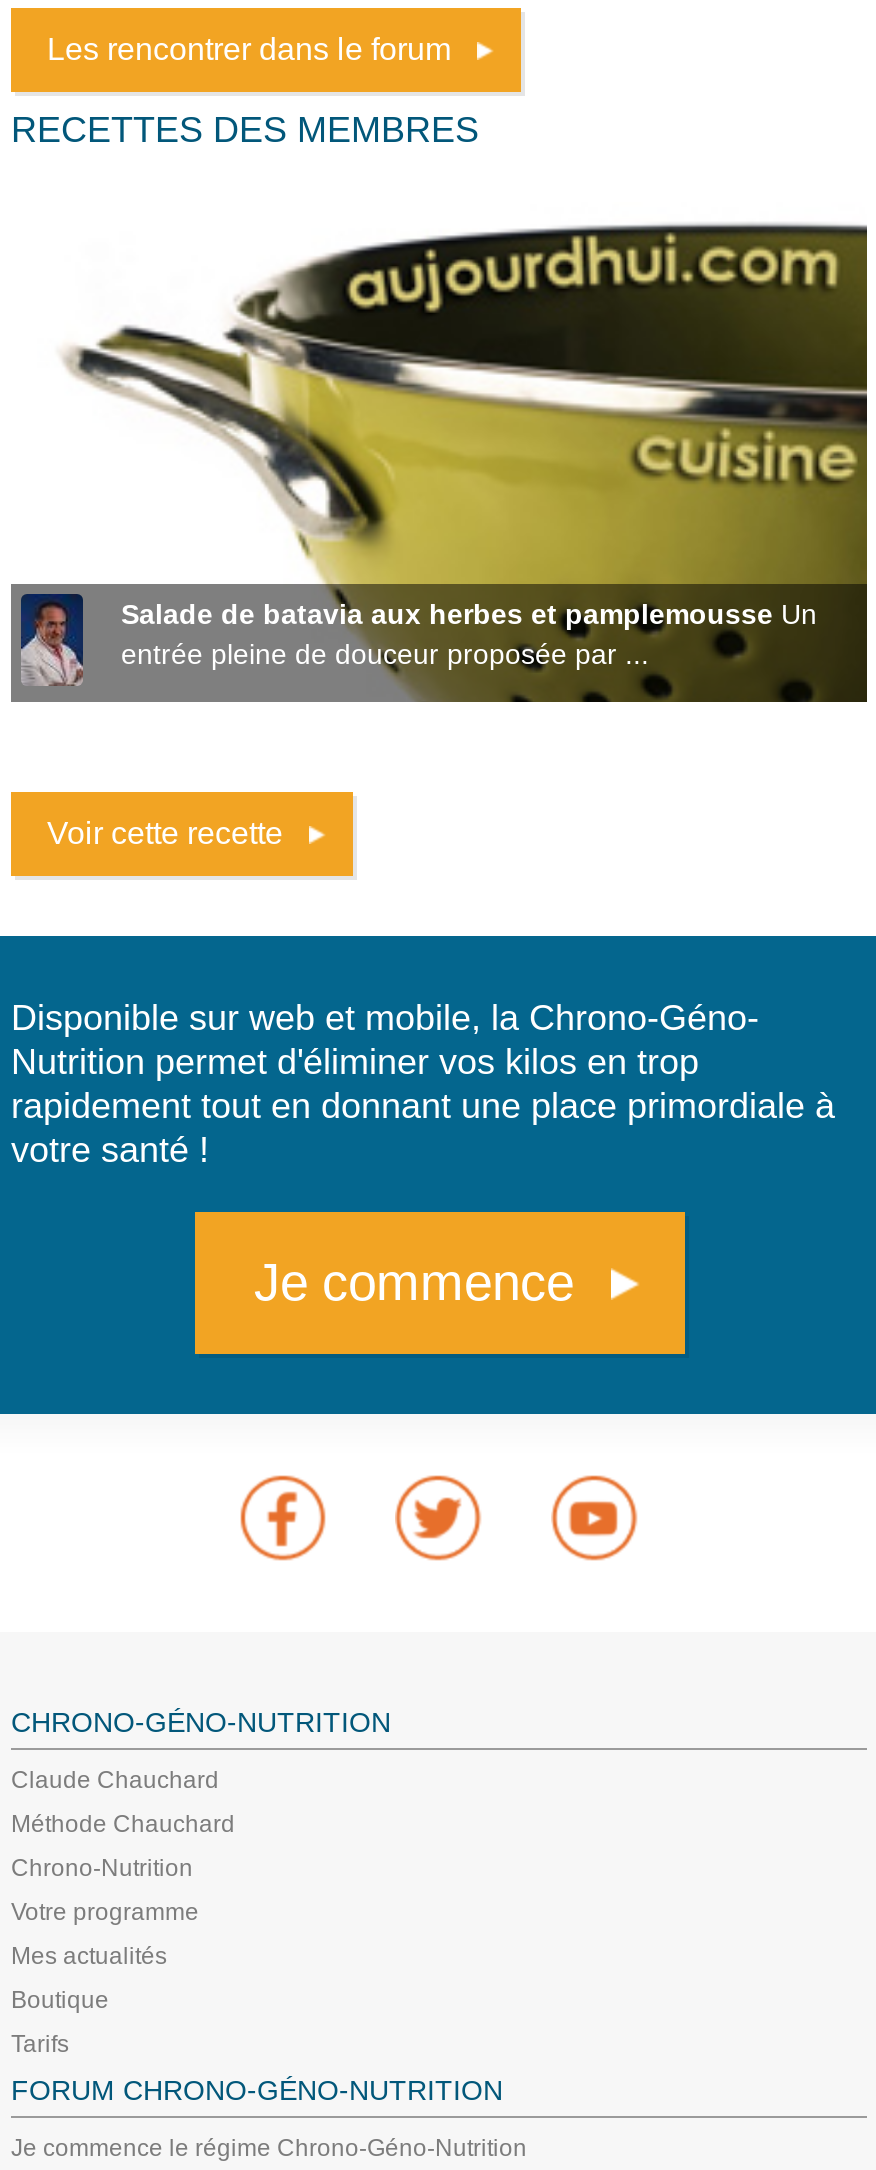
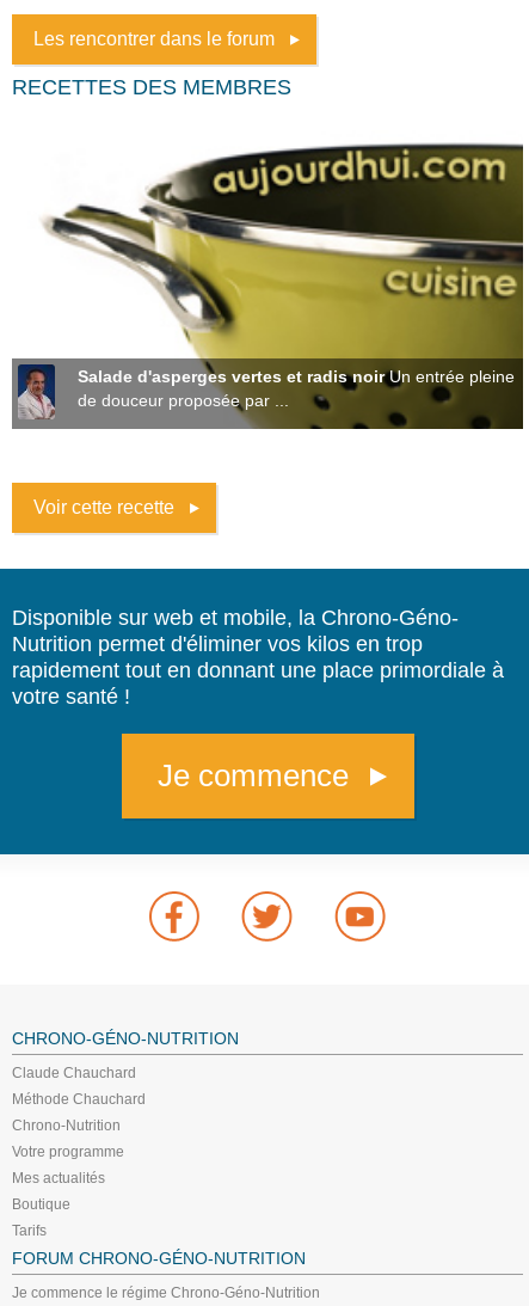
- Salade de batavia aux herbes et pamplemousse Un
- entrée pleine de douceur proposée par ...
+ Salade d'asperges vertes et radis noir Un entrée pleine
+ de douceur proposée par ...
